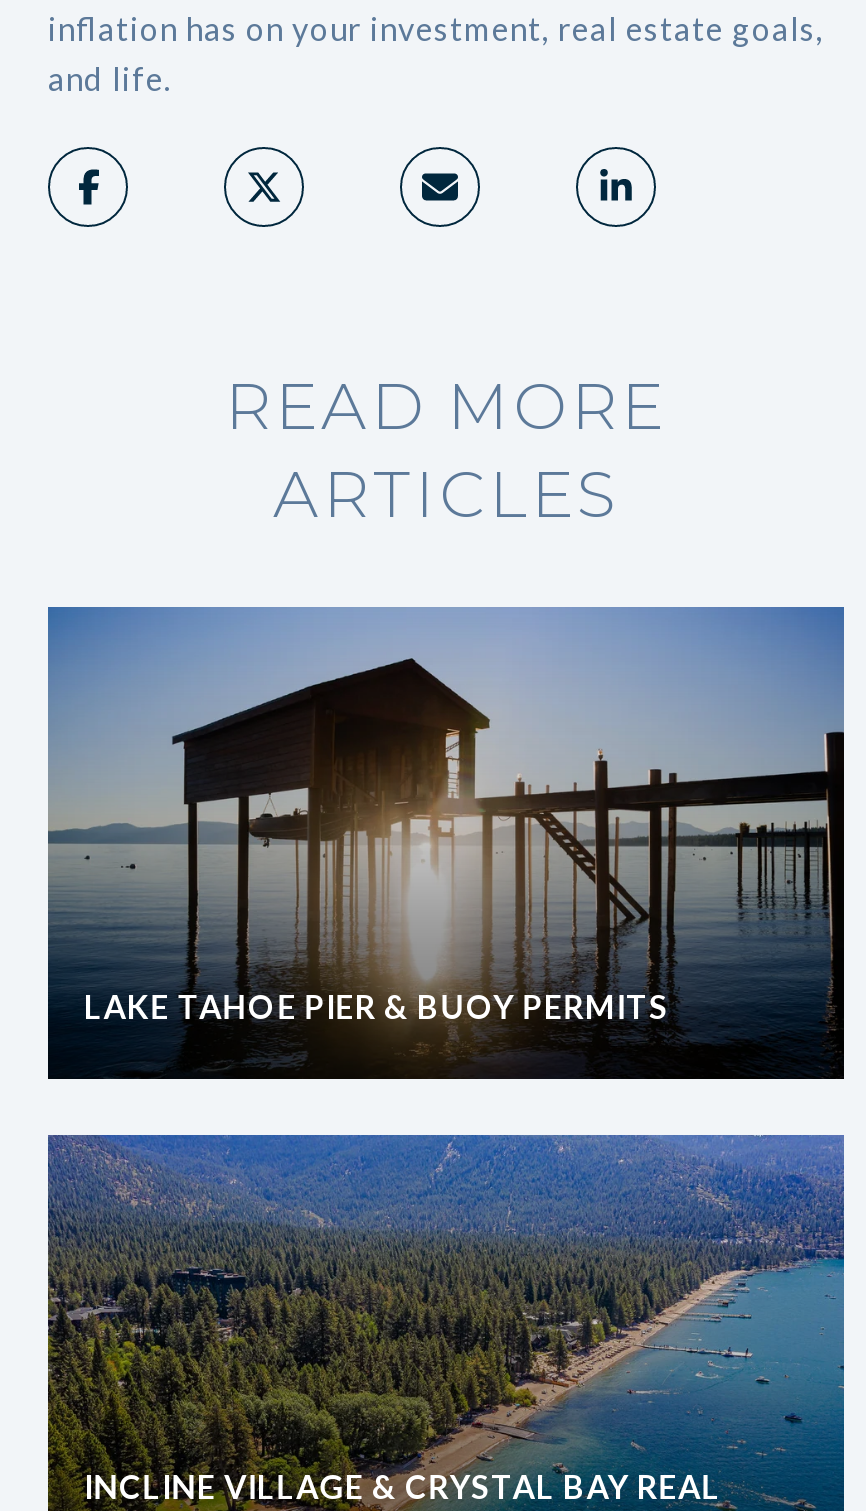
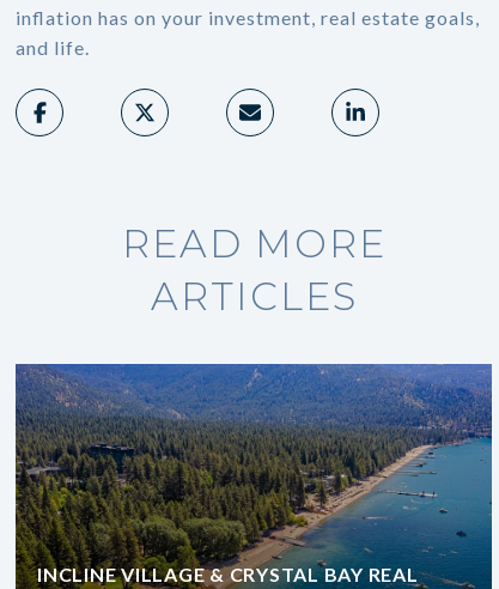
- [image]
- LAKE TAHOE PIER & BUOY PERMITS
